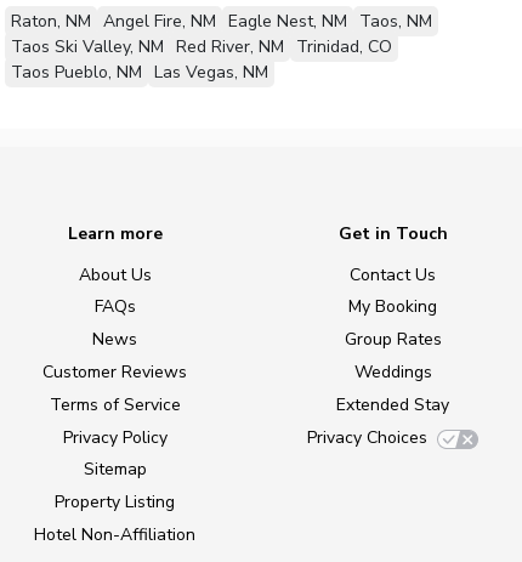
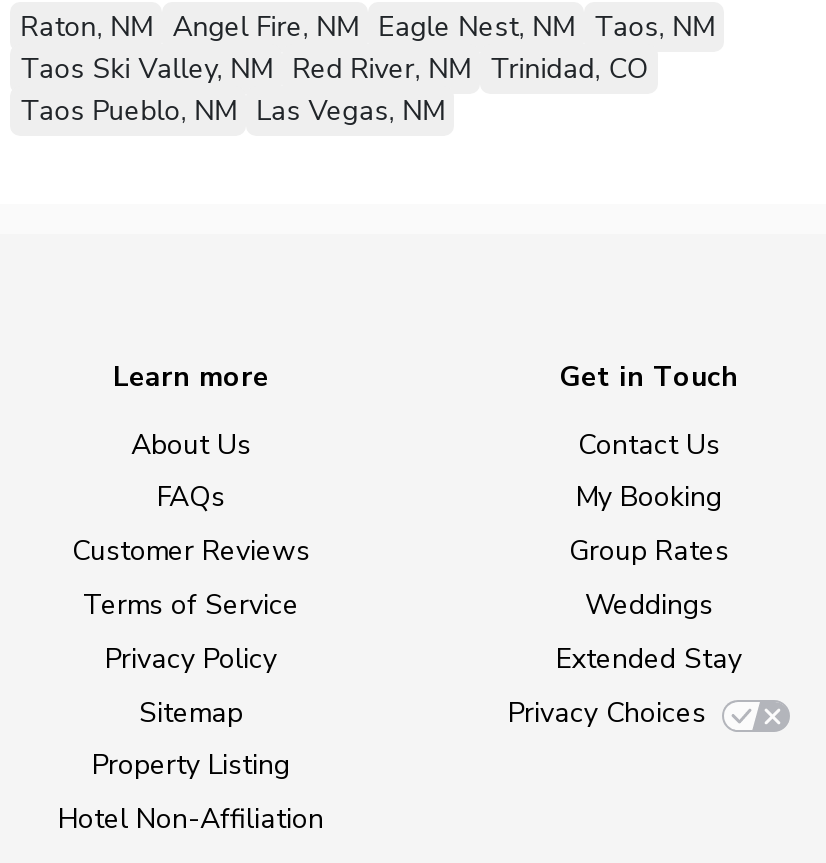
- News
